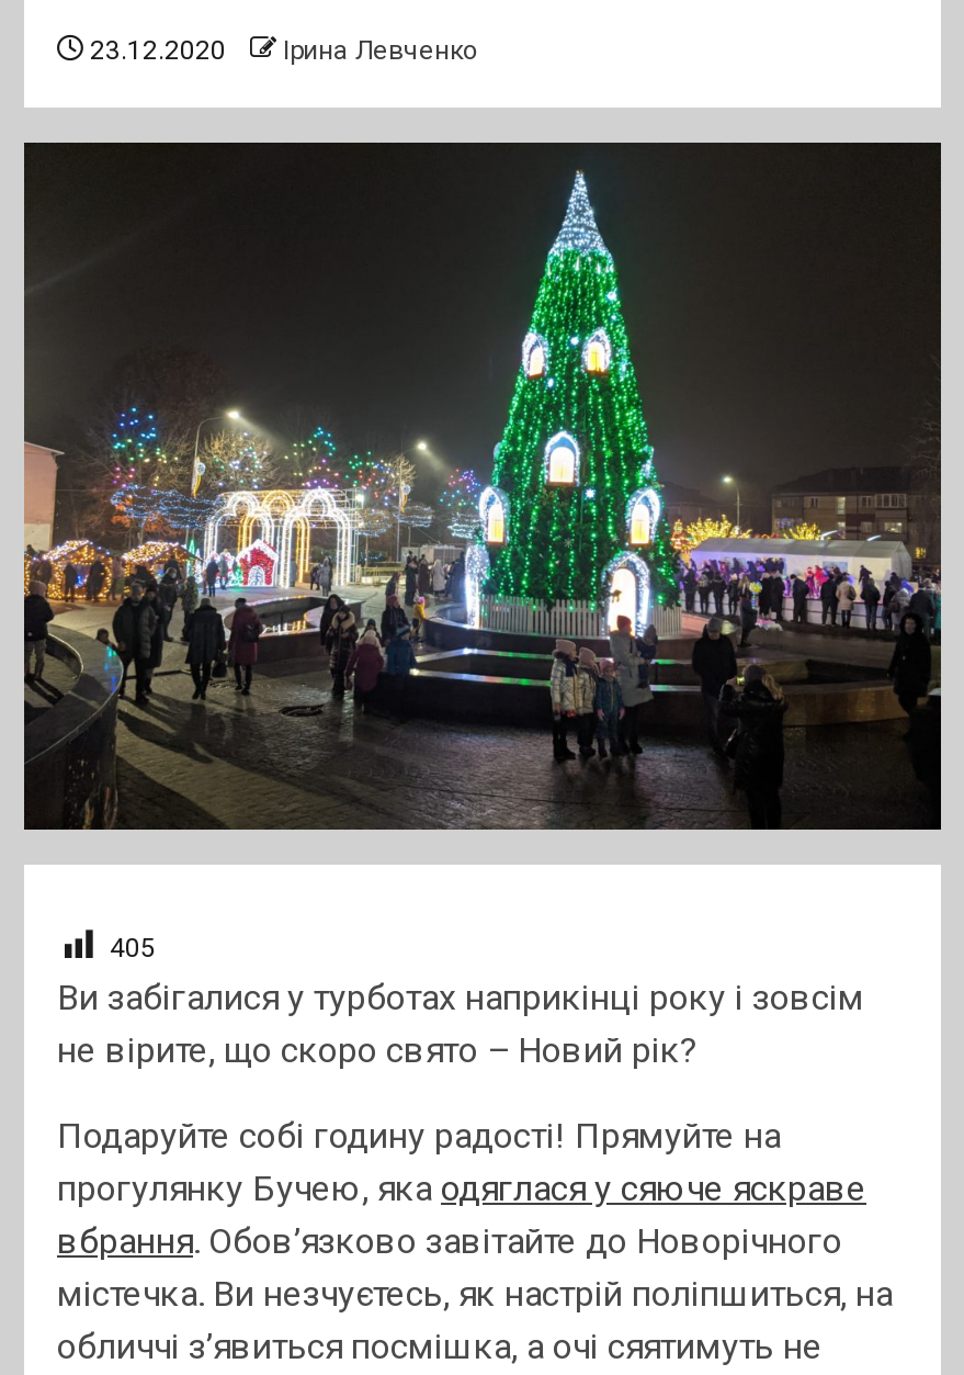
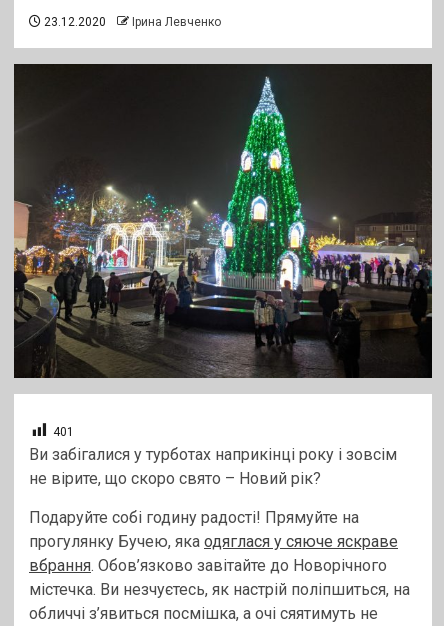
- 405
+ 401
